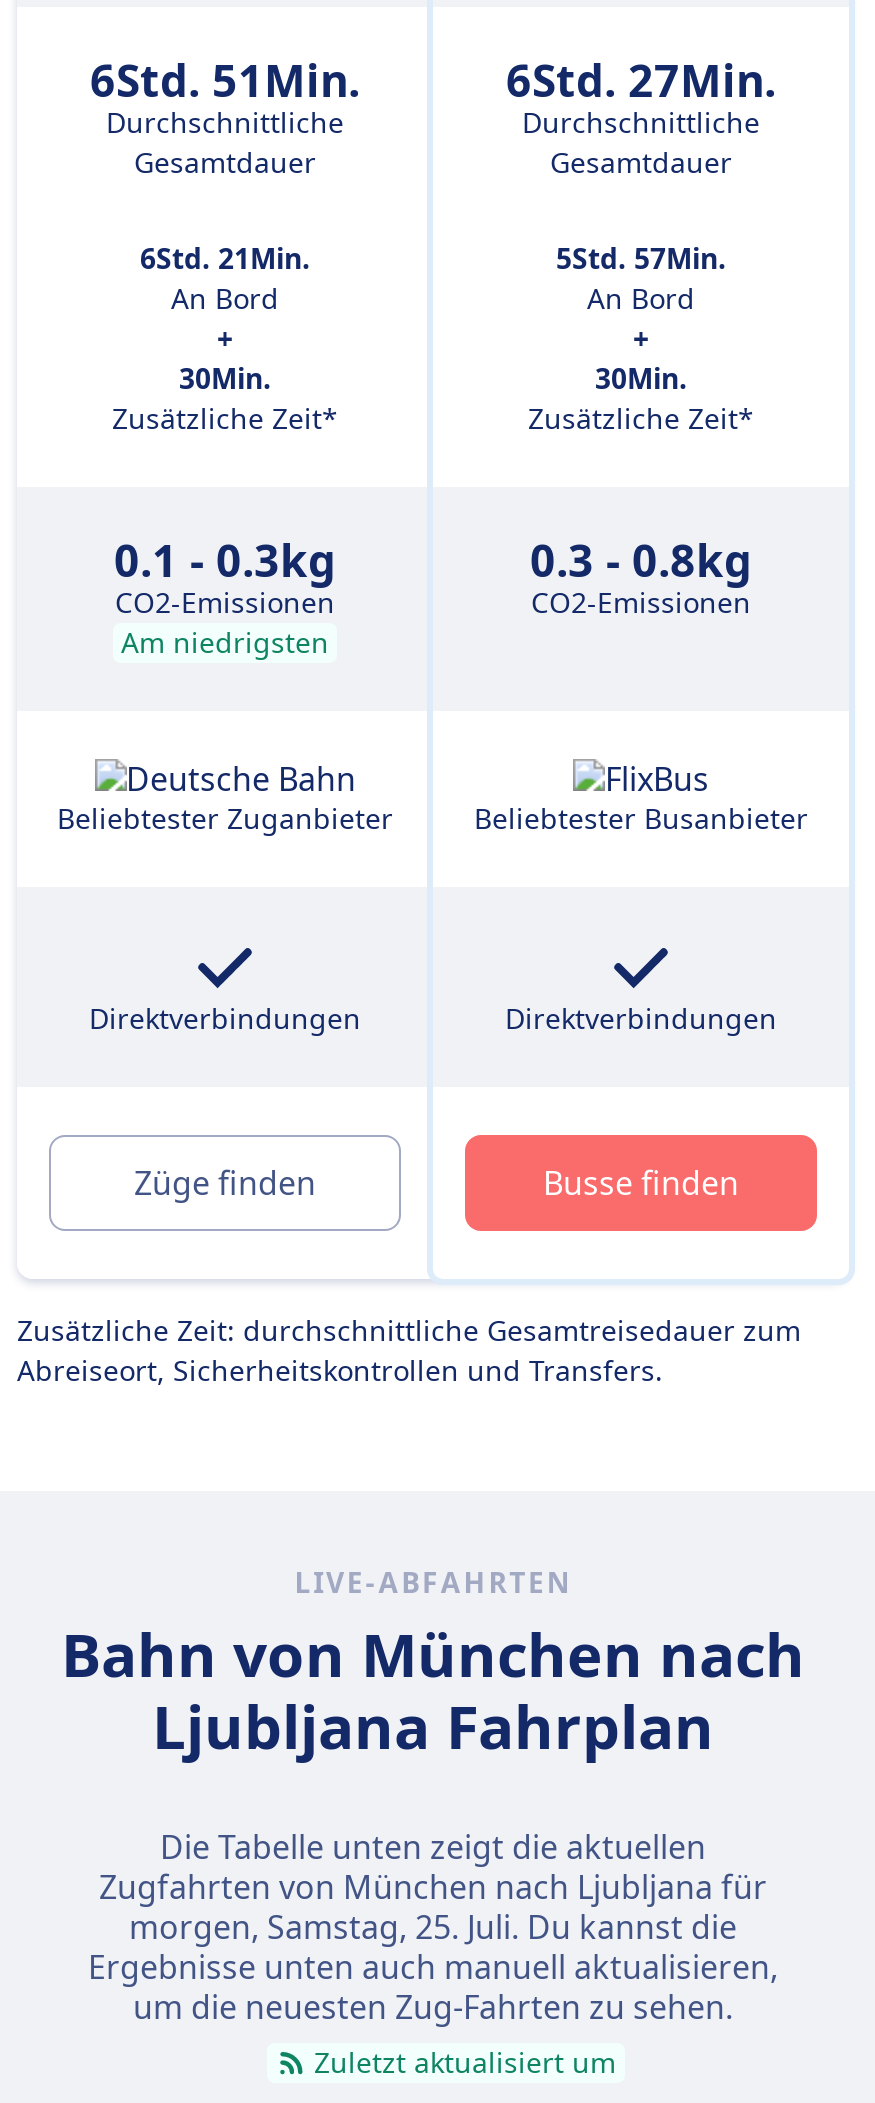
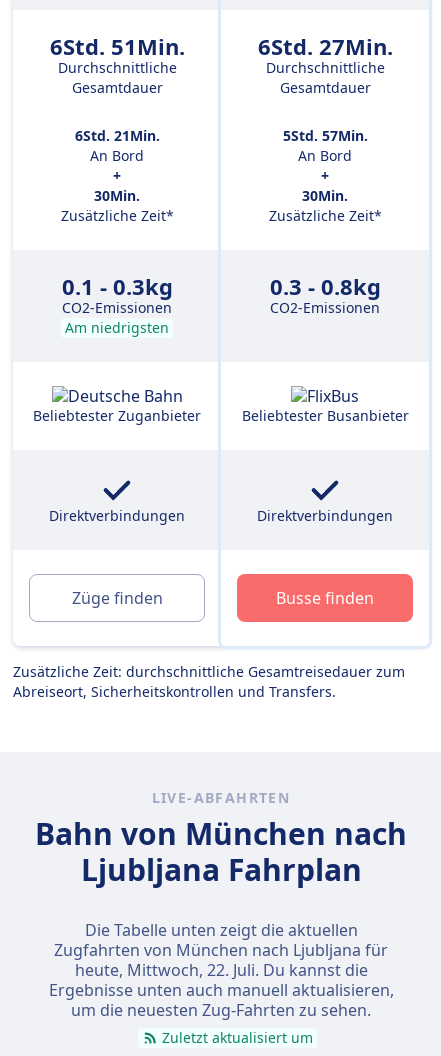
- morgen, Samstag, 25. Juli. Du kannst die
+ heute, Mittwoch, 22. Juli. Du kannst die
